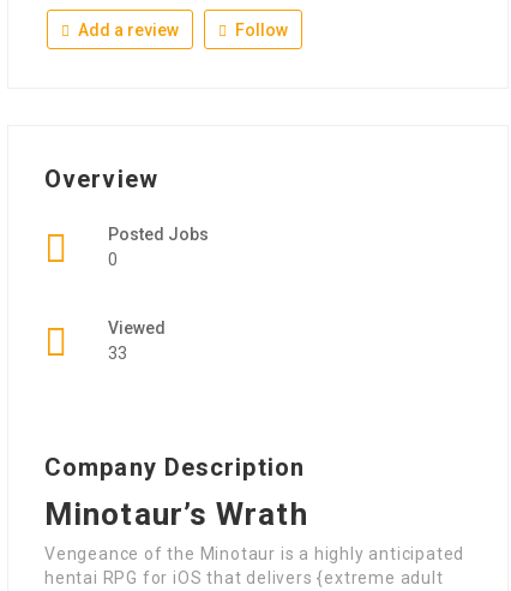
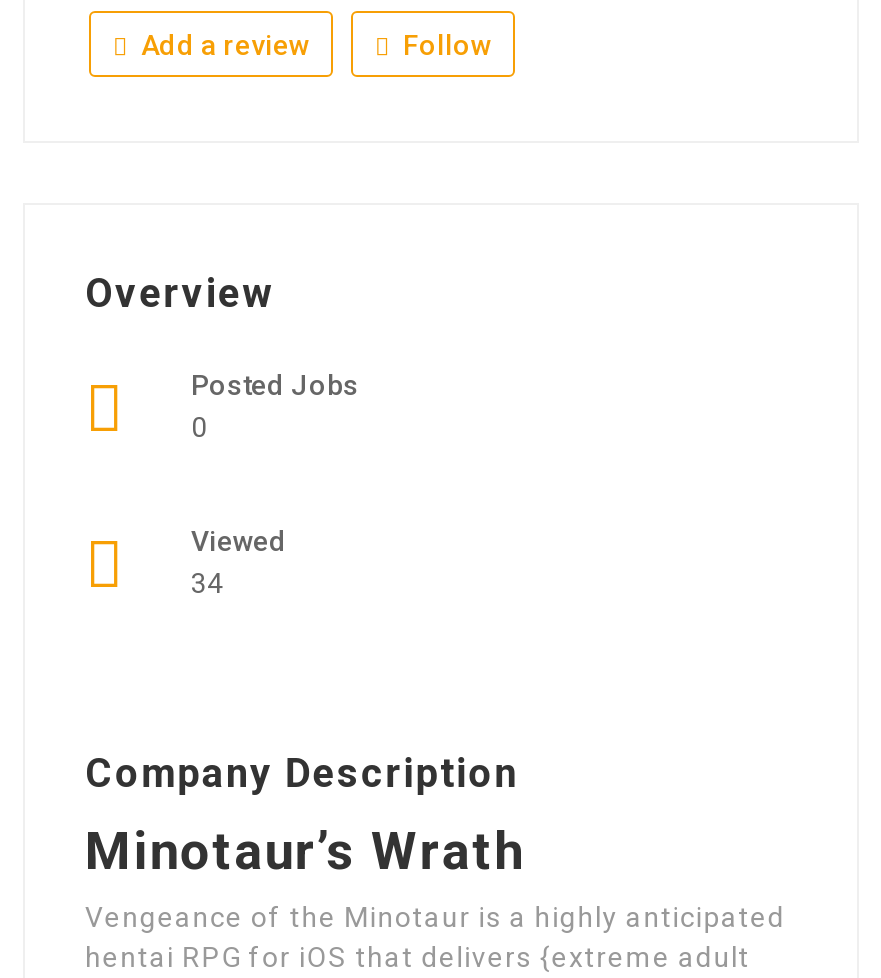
- 33
+ 34
